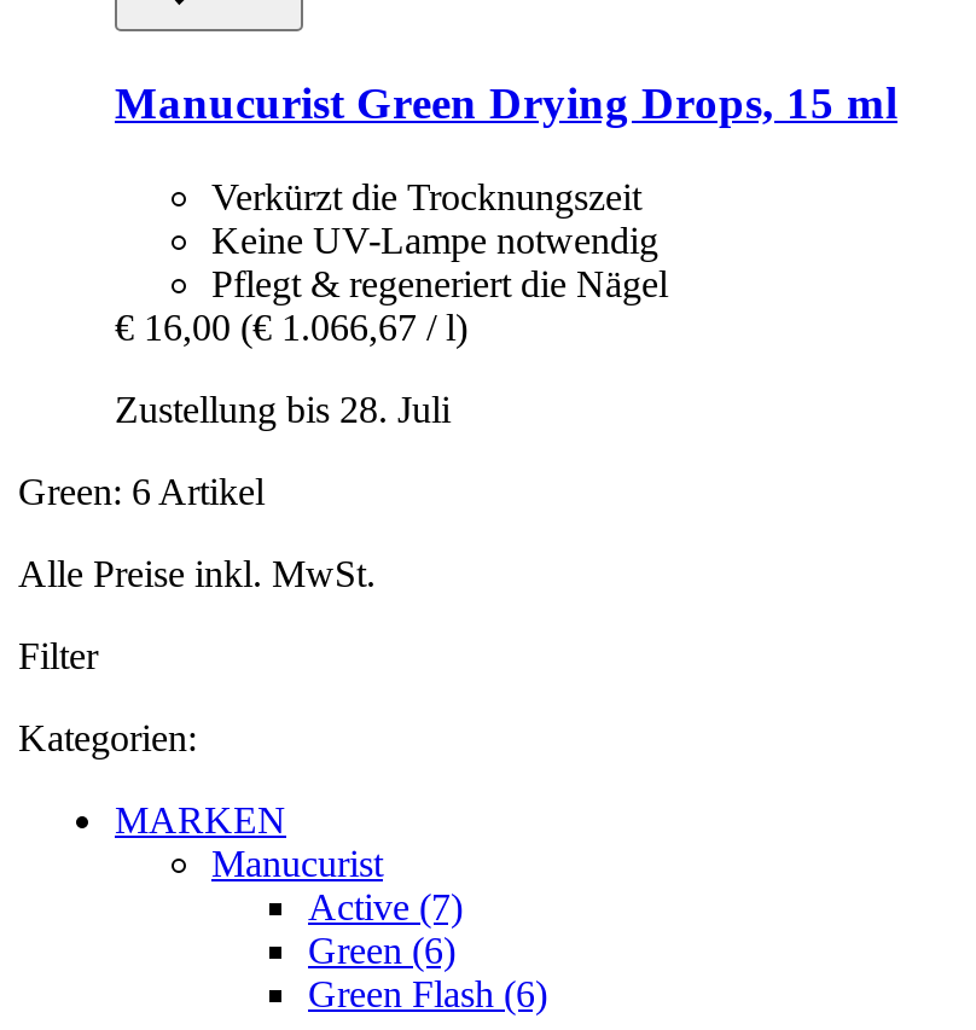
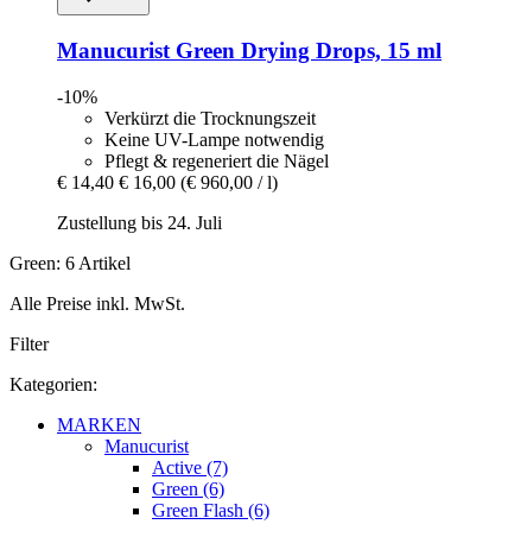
+ -10%

- € 16,00 (€ 1.066,67 / l)
+ € 14,40 € 16,00 (€ 960,00 / l)

- Zustellung bis 28. Juli
+ Zustellung bis 24. Juli
